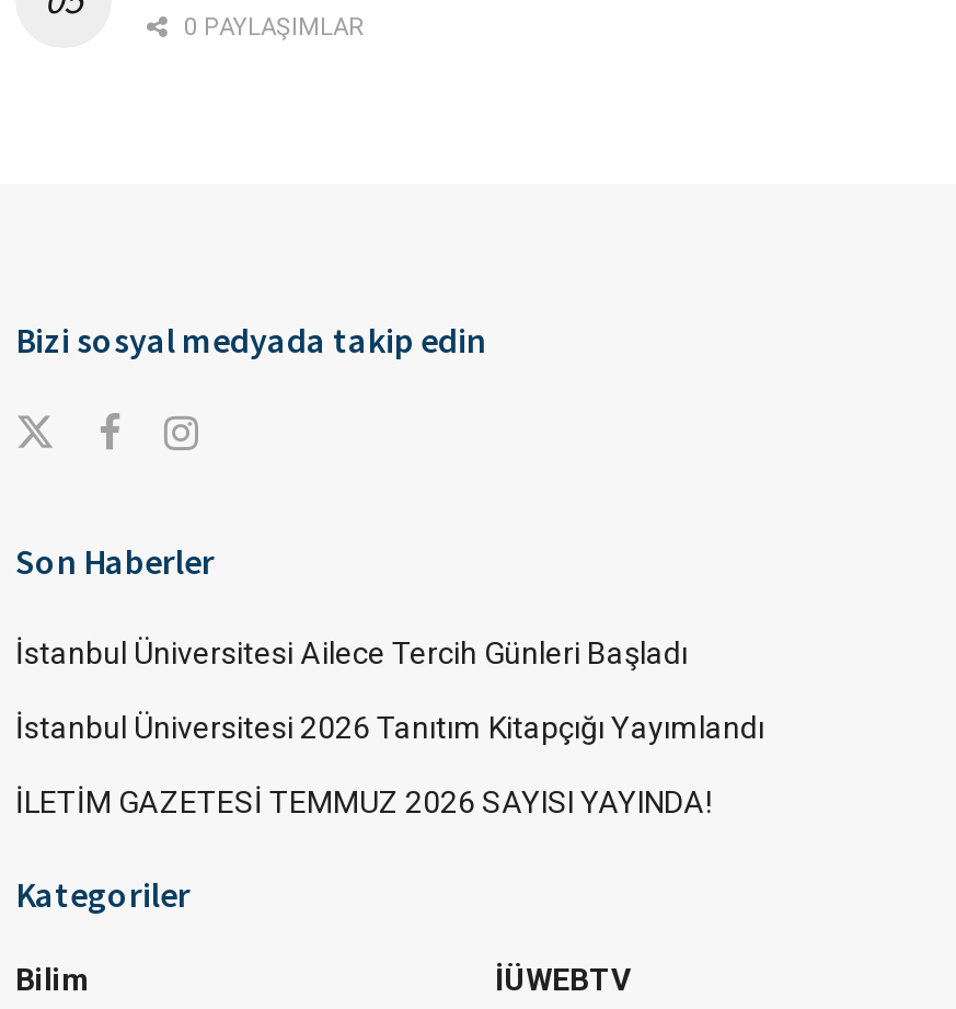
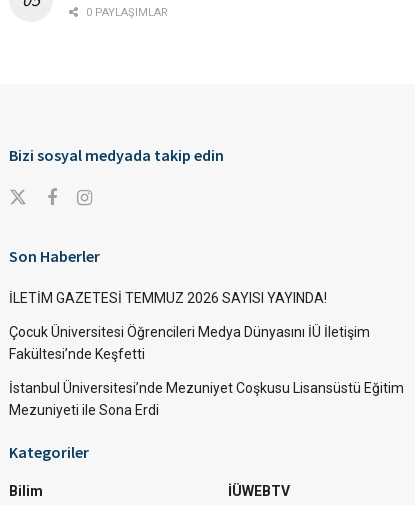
- İstanbul Üniversitesi Ailece Tercih Günleri Başladı
- İstanbul Üniversitesi 2026 Tanıtım Kitapçığı Yayımlandı

moved up: İLETİM GAZETESİ TEMMUZ 2026 SAYISI YAYINDA!

+ Çocuk Üniversitesi Öğrencileri Medya Dünyasını İÜ İletişim
+ Fakültesi’nde Keşfetti
+ İstanbul Üniversitesi’nde Mezuniyet Coşkusu Lisansüstü Eğitim
+ Mezuniyeti ile Sona Erdi
